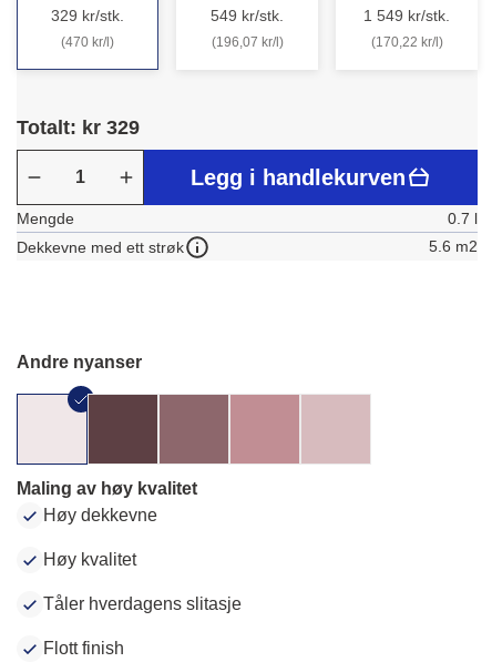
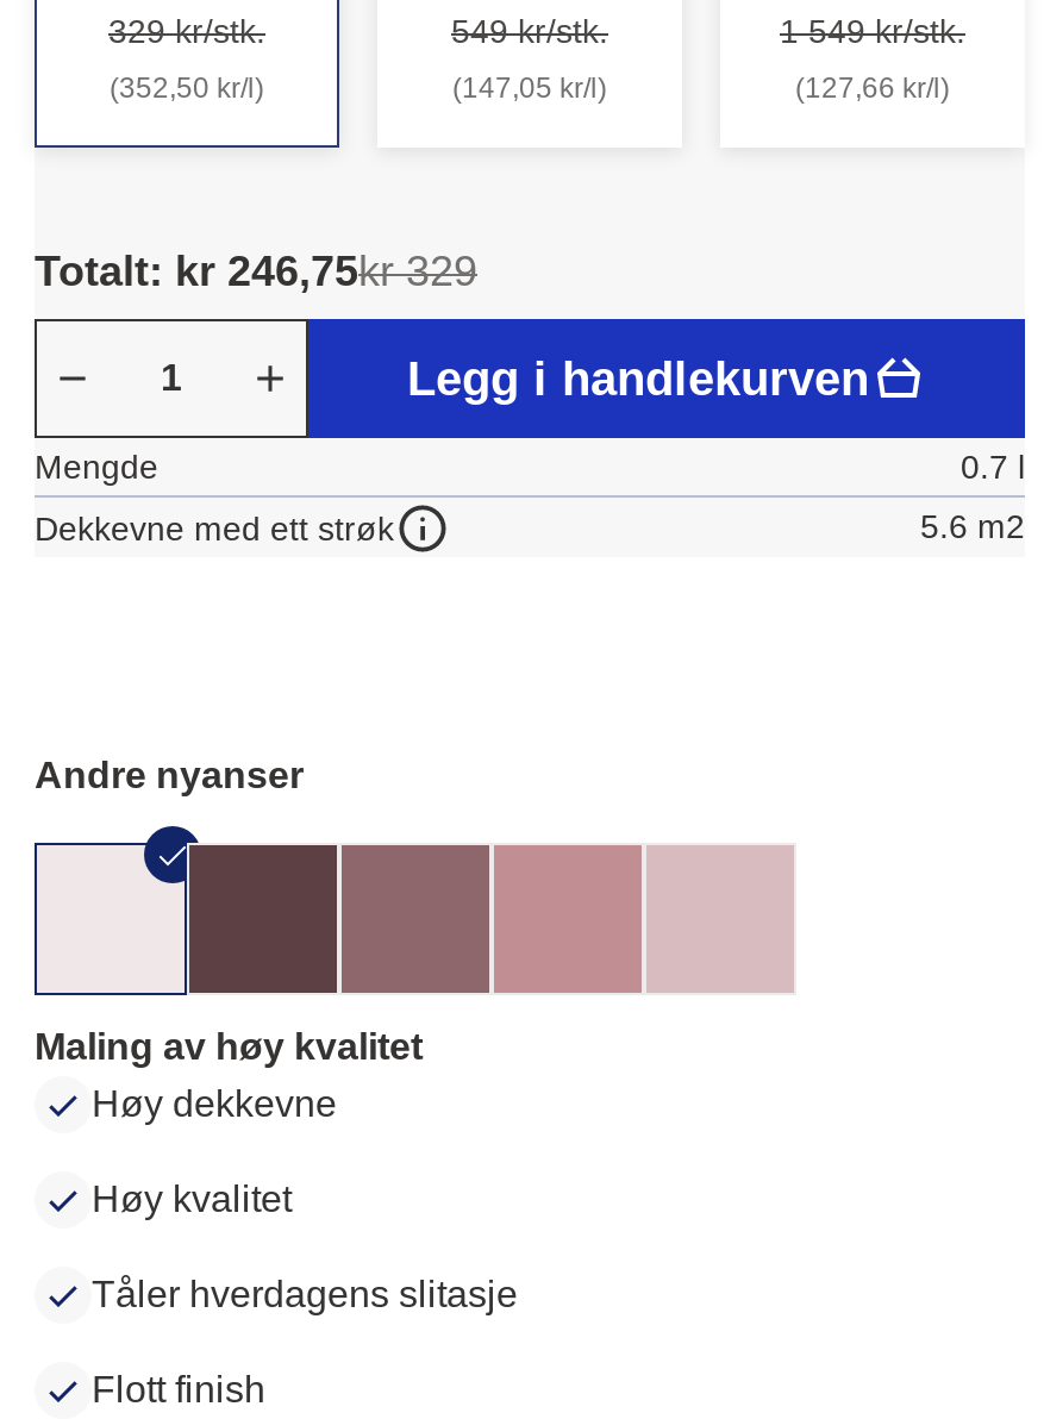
- (470 kr/l)
+ (352,50 kr/l)

- (196,07 kr/l)
+ (147,05 kr/l)

- (170,22 kr/l)
+ (127,66 kr/l)

- Totalt: kr 329
+ Totalt: kr 246,75kr 329
